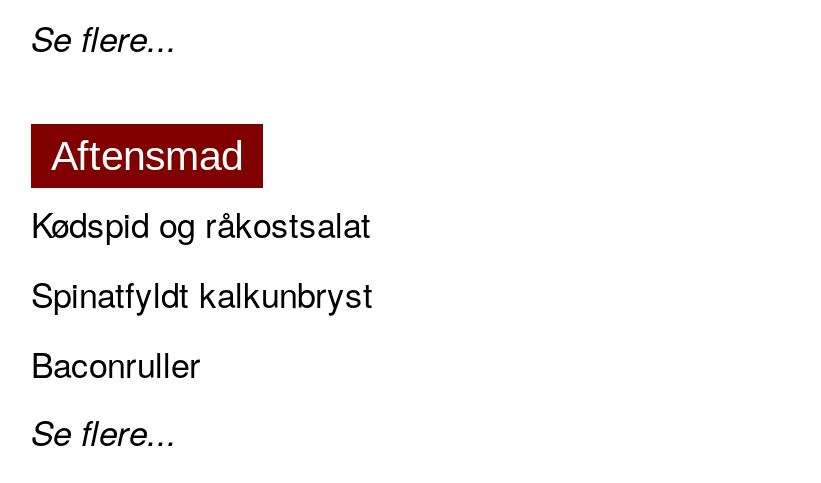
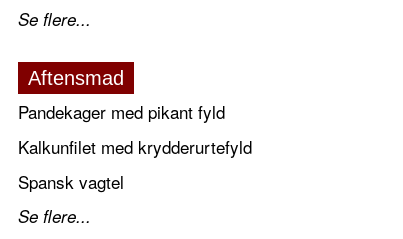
- Kødspid og råkostsalat
- Spinatfyldt kalkunbryst
- Baconruller
+ Pandekager med pikant fyld
+ Kalkunfilet med krydderurtefyld
+ Spansk vagtel
